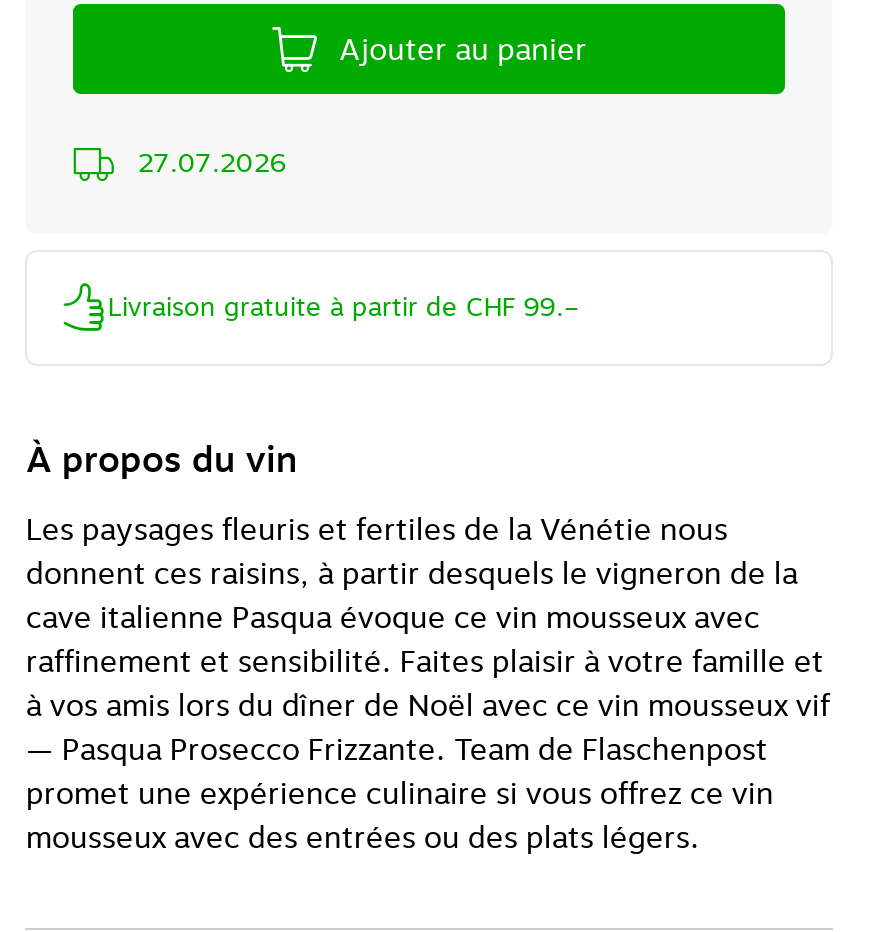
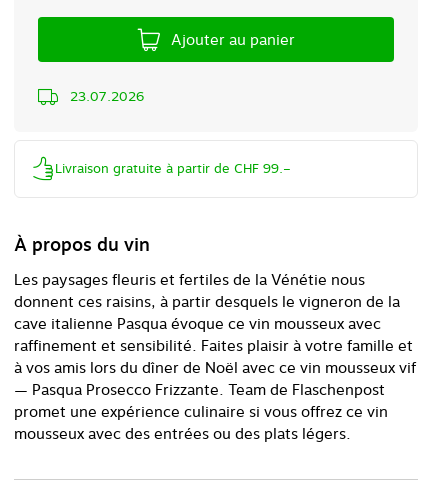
- 27.07.2026
+ 23.07.2026
